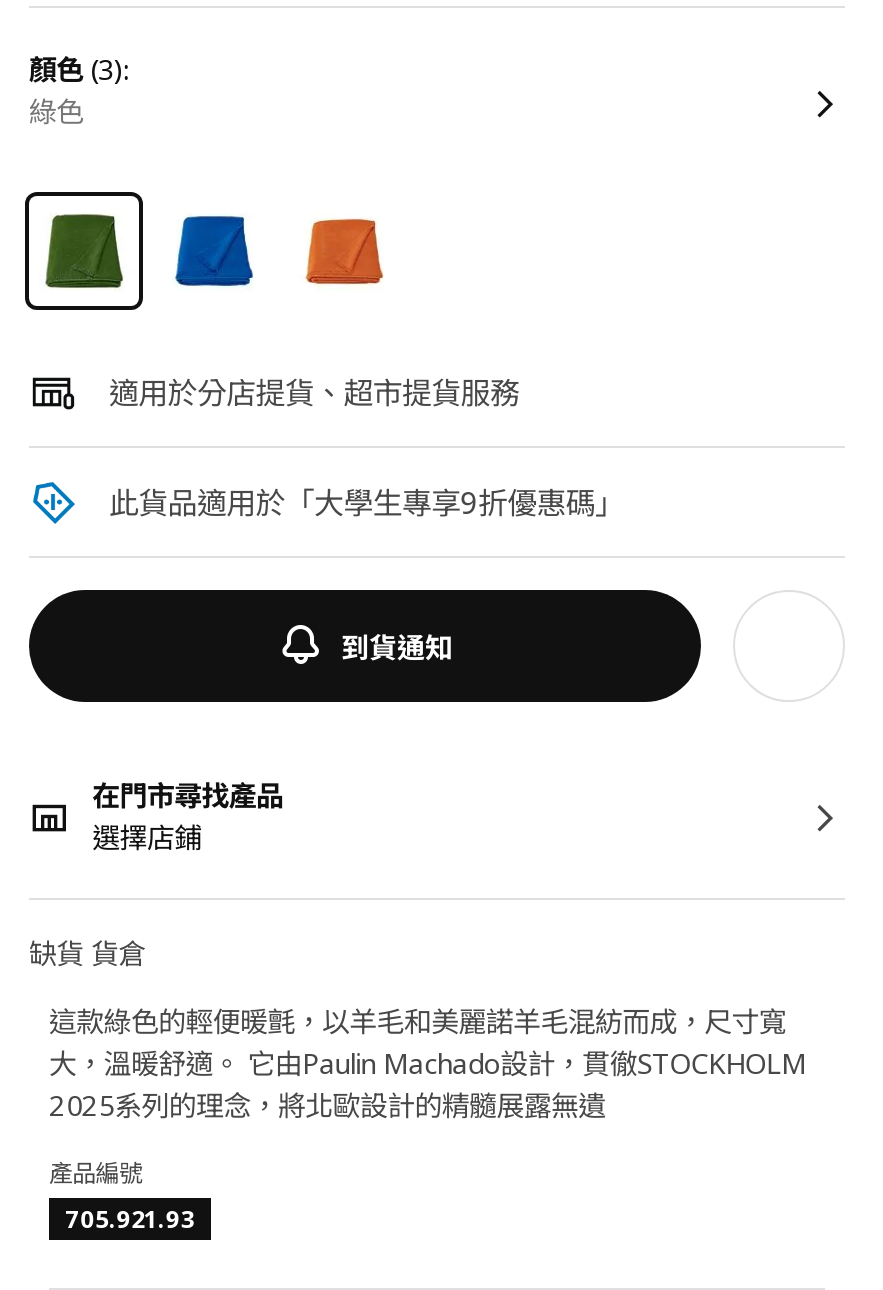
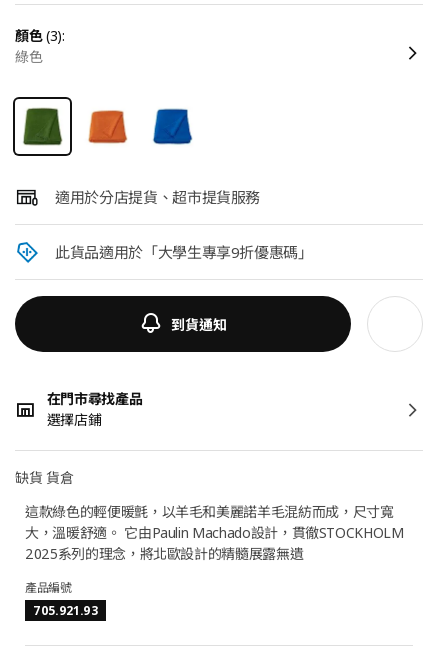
- [image]
+ [image]

- [image]
+ [image]
